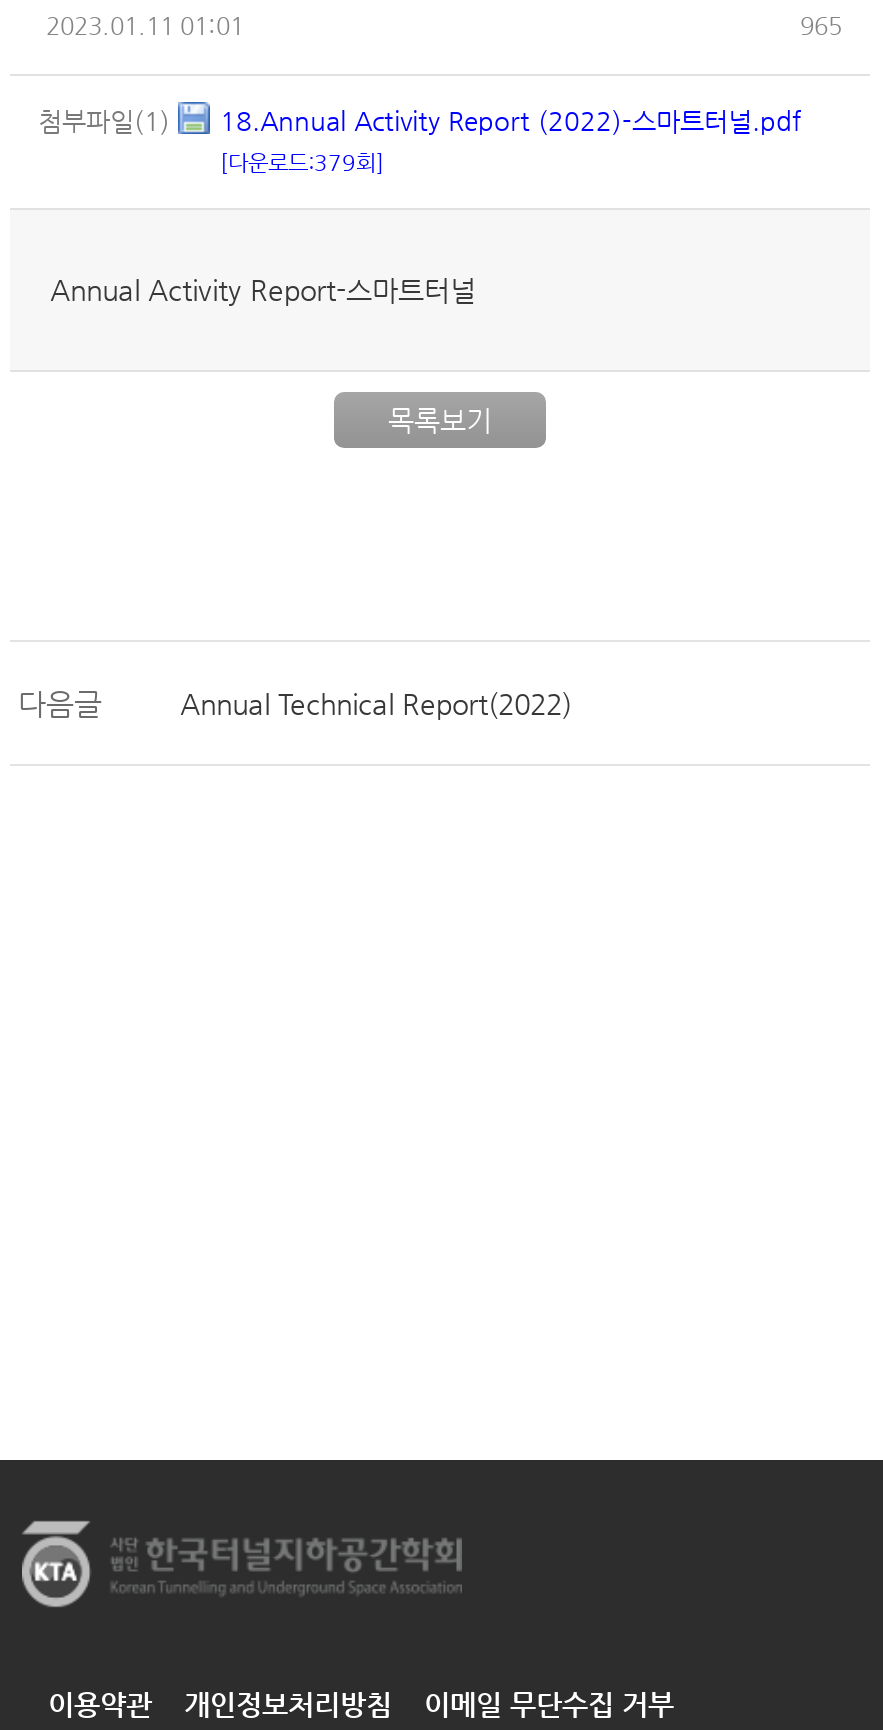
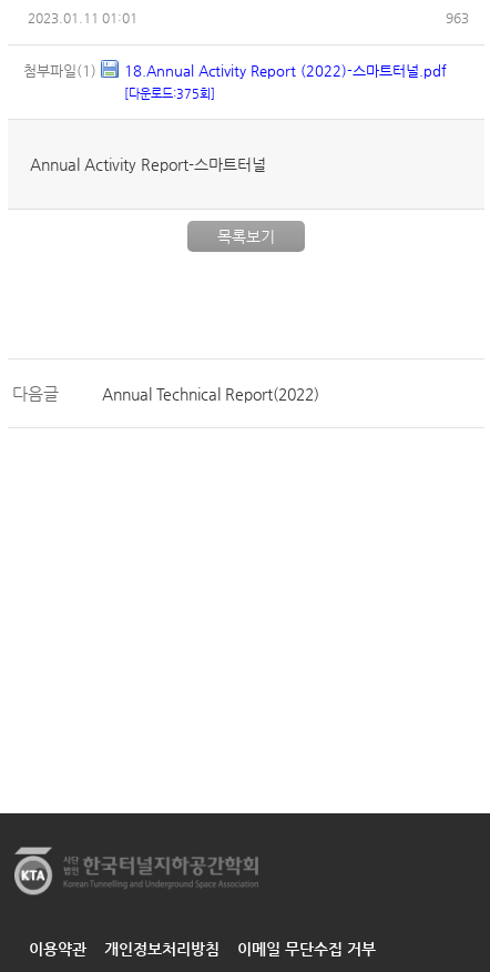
- 965
+ 963

- [다운로드:379회]
+ [다운로드:375회]
